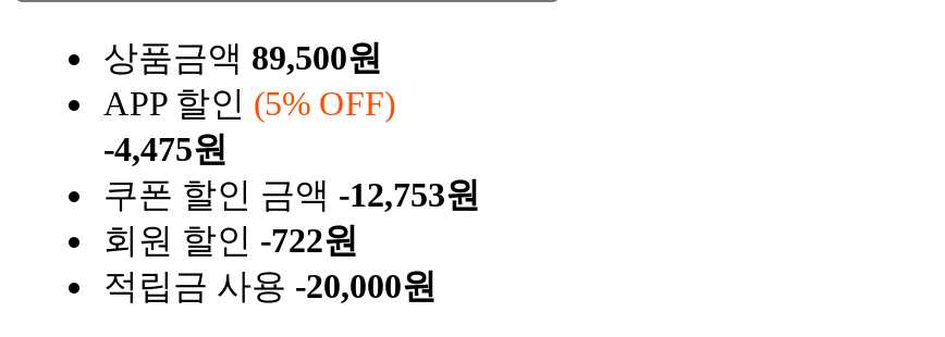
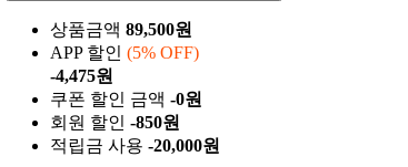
- 쿠폰 할인 금액 -12,753원
+ 쿠폰 할인 금액 -0원

- 회원 할인 -722원
+ 회원 할인 -850원
